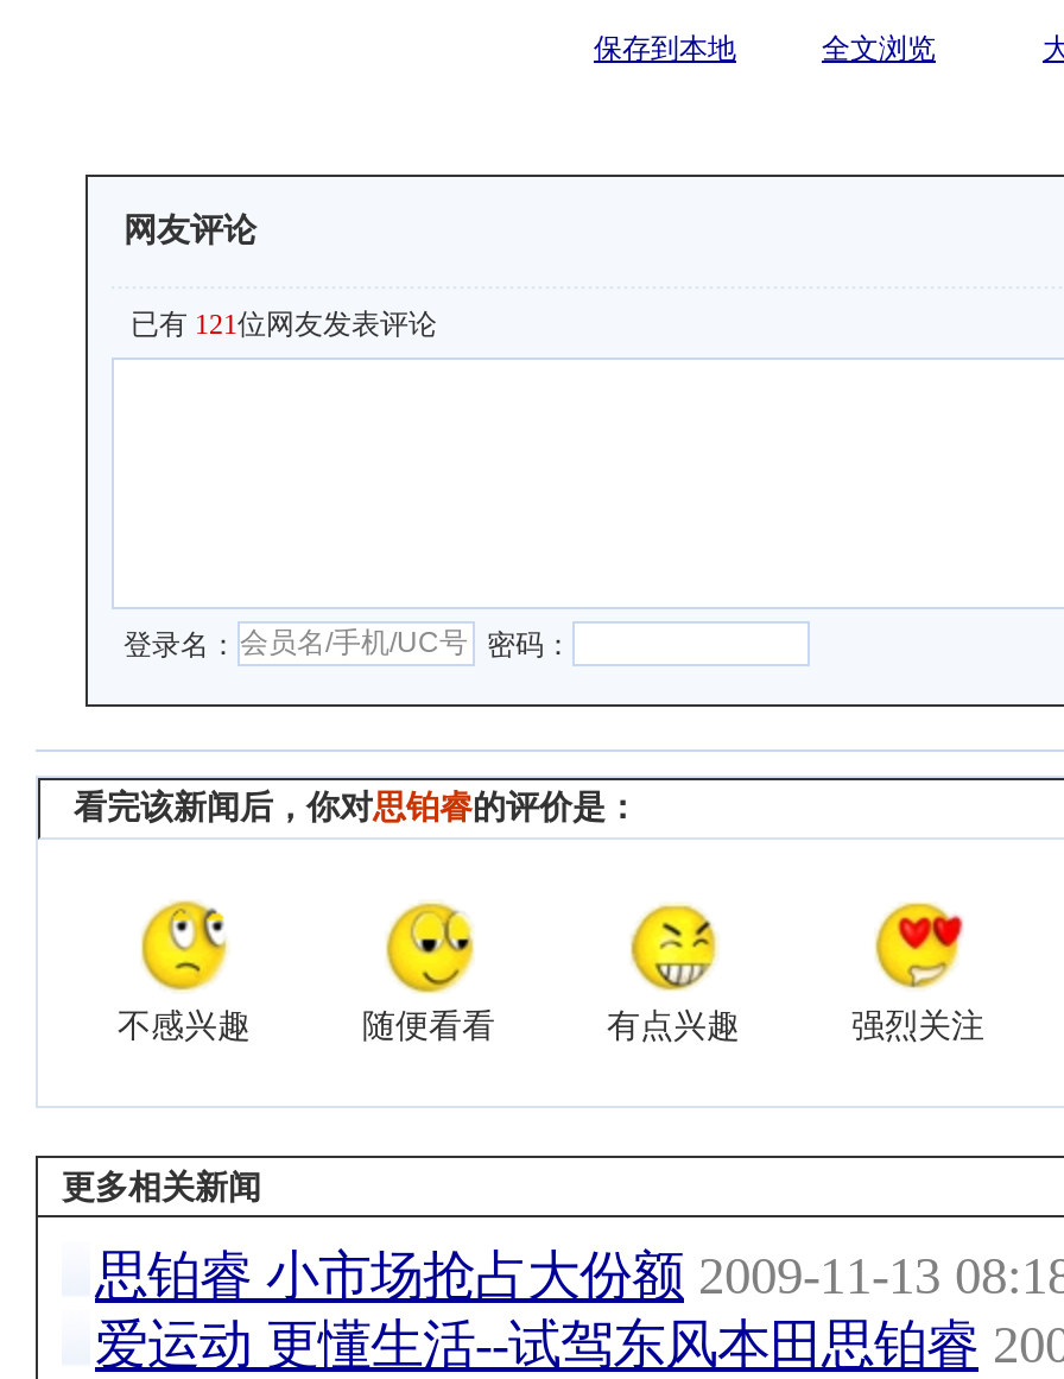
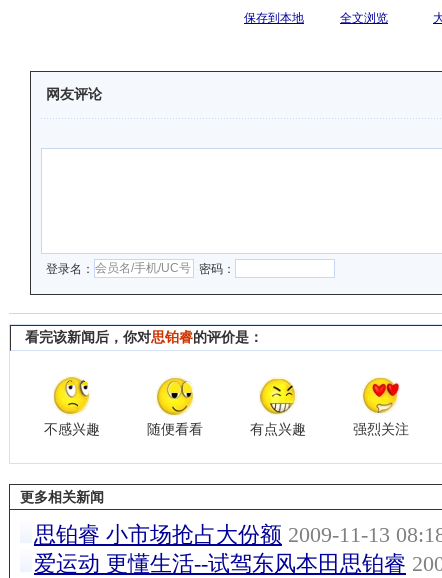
- 已有121位网友发表评论
